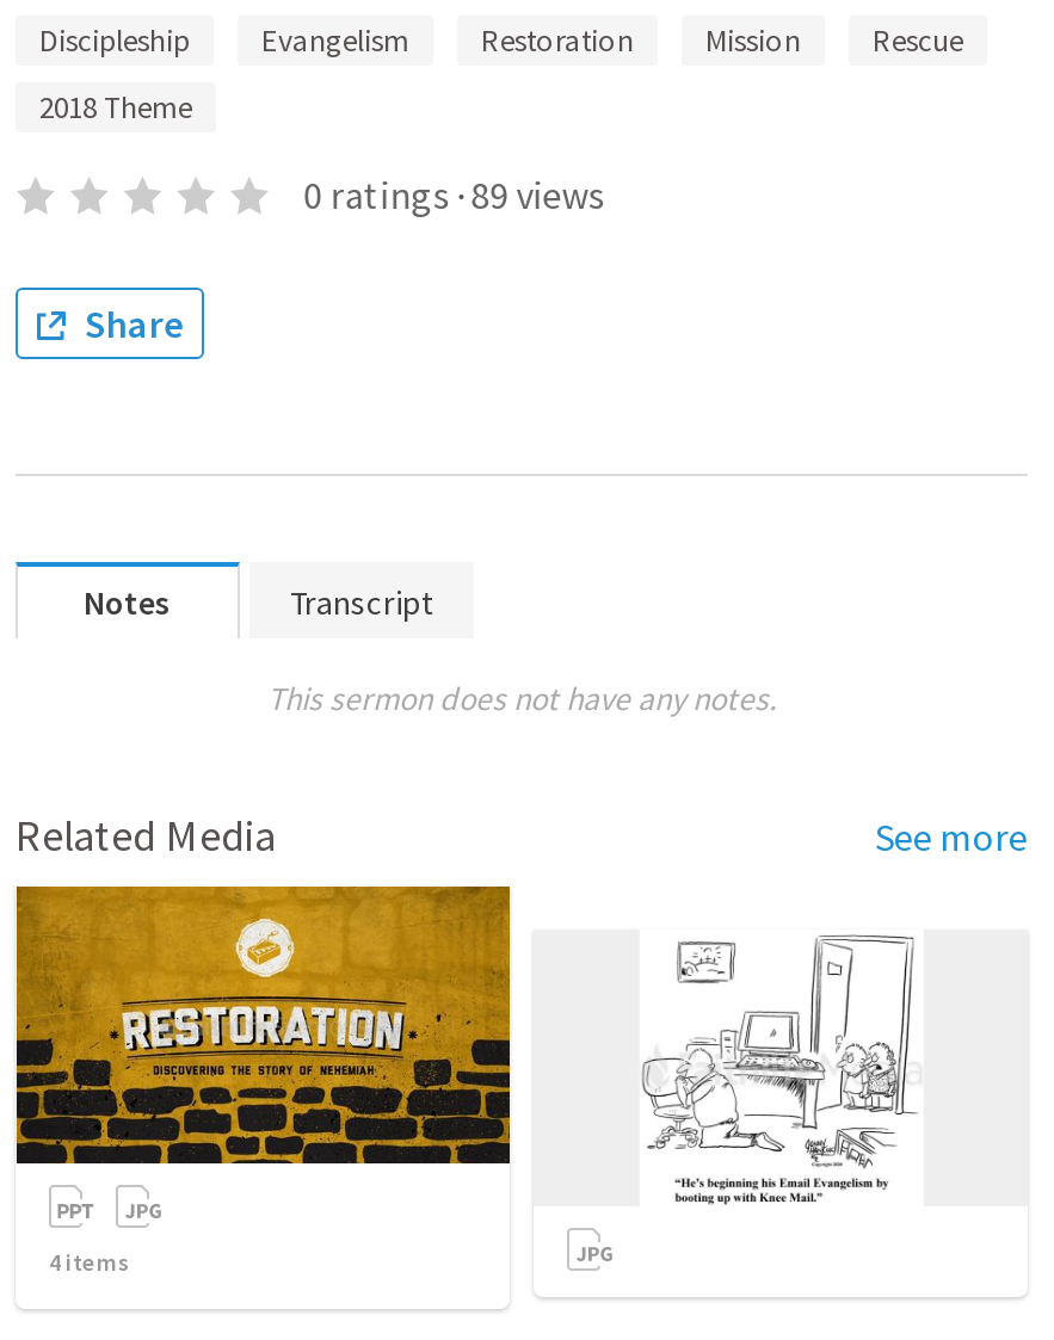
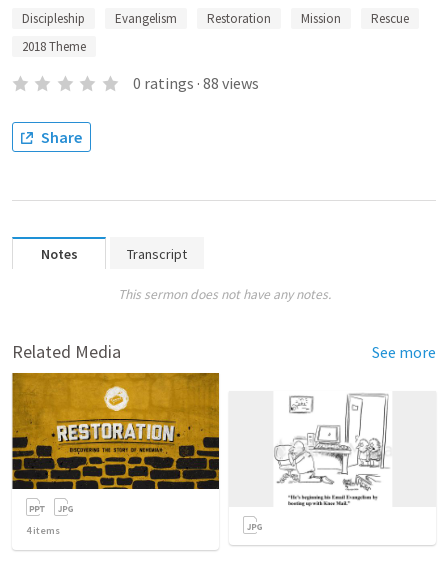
- 0 ratings · 89 views
+ 0 ratings · 88 views
